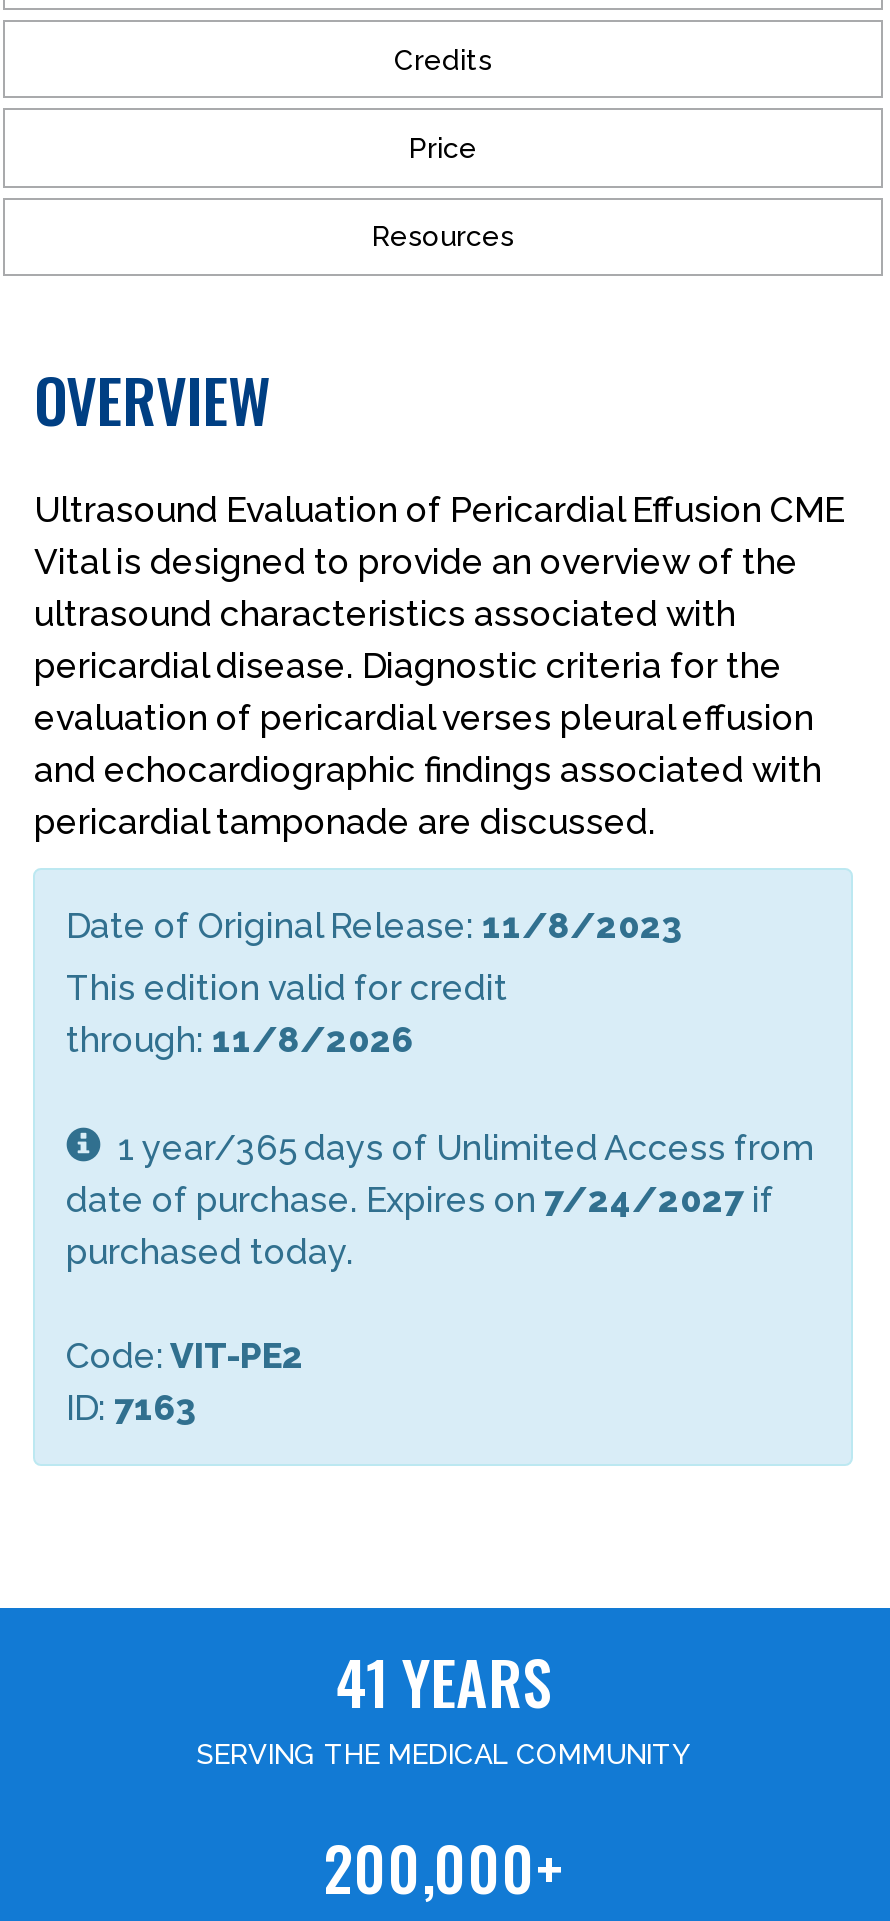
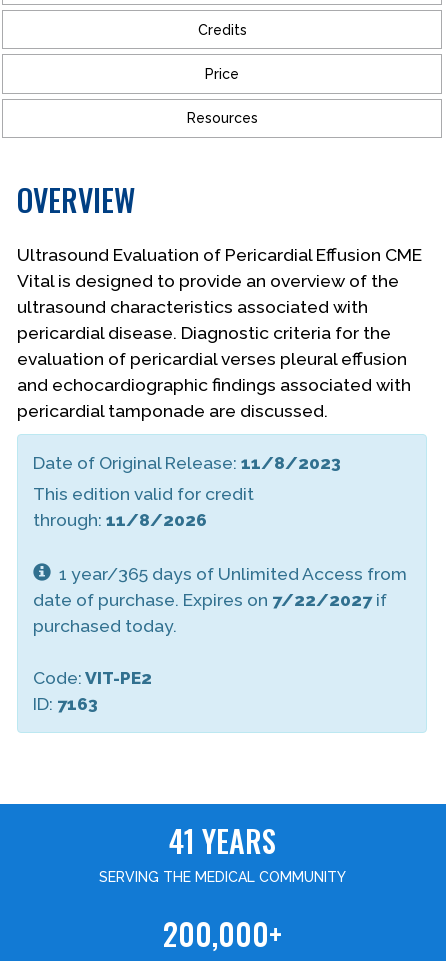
- date of purchase. Expires on 7/24/2027 if
+ date of purchase. Expires on 7/22/2027 if
